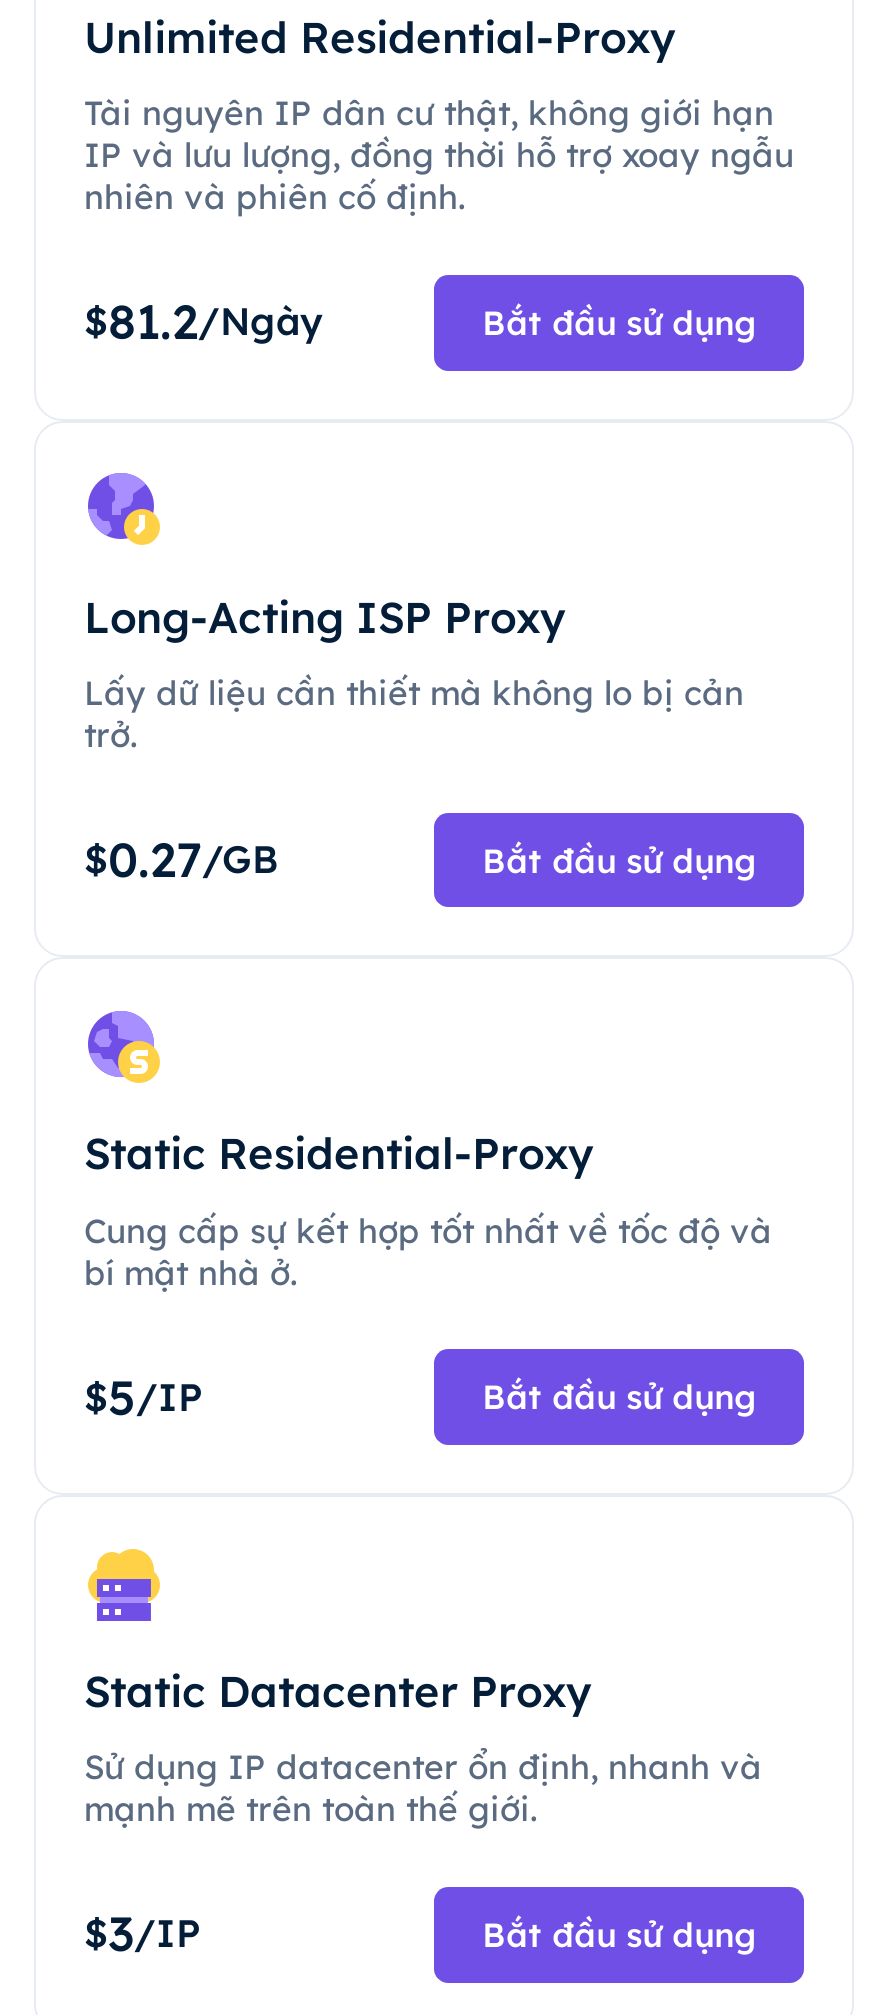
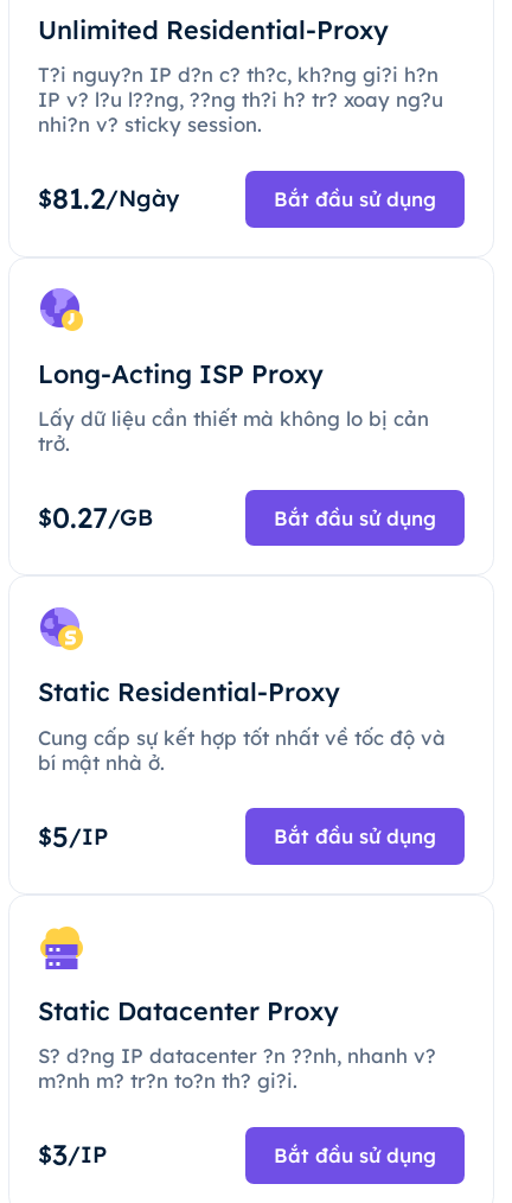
- Tài nguyên IP dân cư thật, không giới hạn
- IP và lưu lượng, đồng thời hỗ trợ xoay ngẫu
- nhiên và phiên cố định.
+ T?i nguy?n IP d?n c? th?c, kh?ng gi?i h?n
+ IP v? l?u l??ng, ??ng th?i h? tr? xoay ng?u
+ nhi?n v? sticky session.

- Sử dụng IP datacenter ổn định, nhanh và
- mạnh mẽ trên toàn thế giới.
+ S? d?ng IP datacenter ?n ??nh, nhanh v?
+ m?nh m? tr?n to?n th? gi?i.
